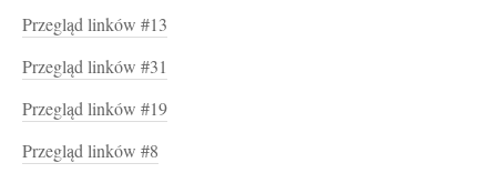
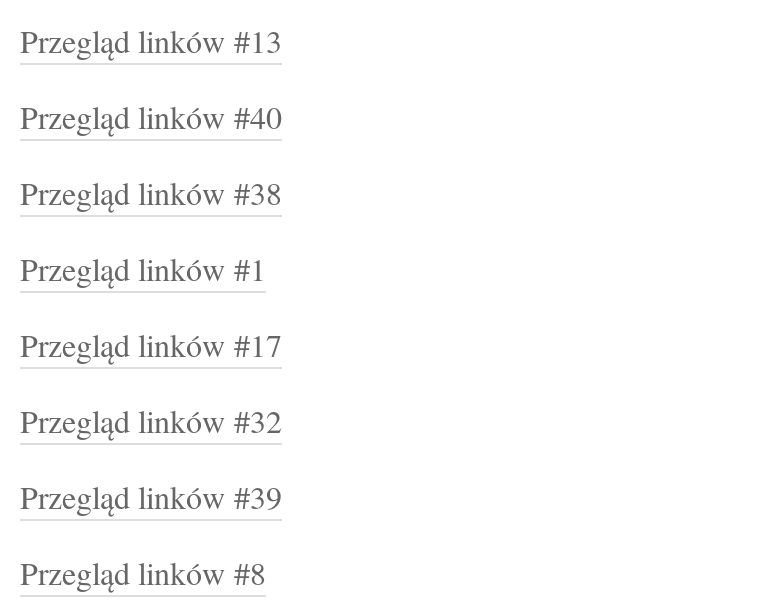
- Przegląd linków #31
- Przegląd linków #19
+ Przegląd linków #40
+ Przegląd linków #38
+ Przegląd linków #1
+ Przegląd linków #17
+ Przegląd linków #32
+ Przegląd linków #39
